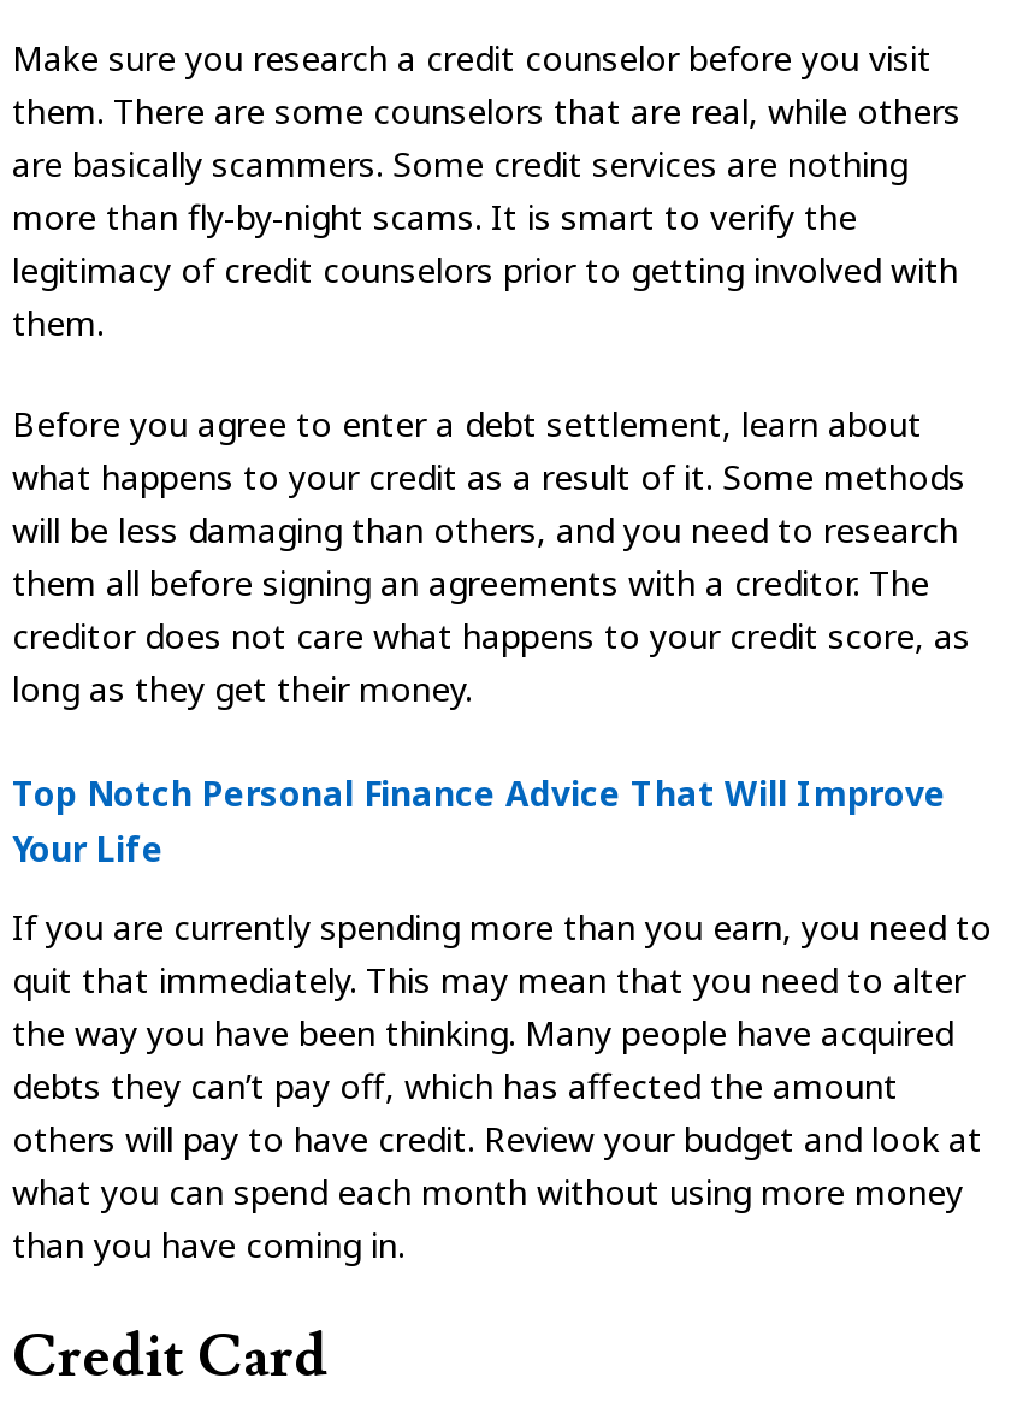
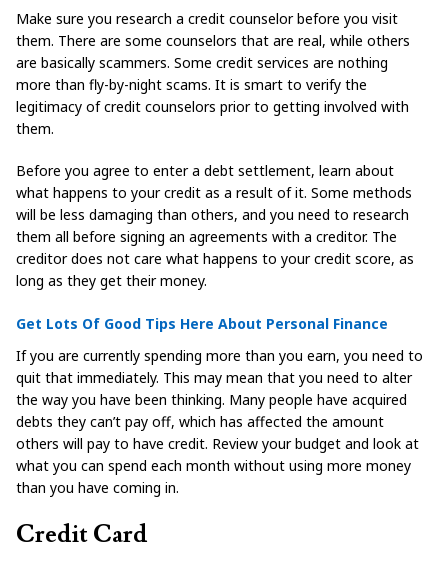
- Top Notch Personal Finance Advice That Will Improve
- Your Life
+ Get Lots Of Good Tips Here About Personal Finance
